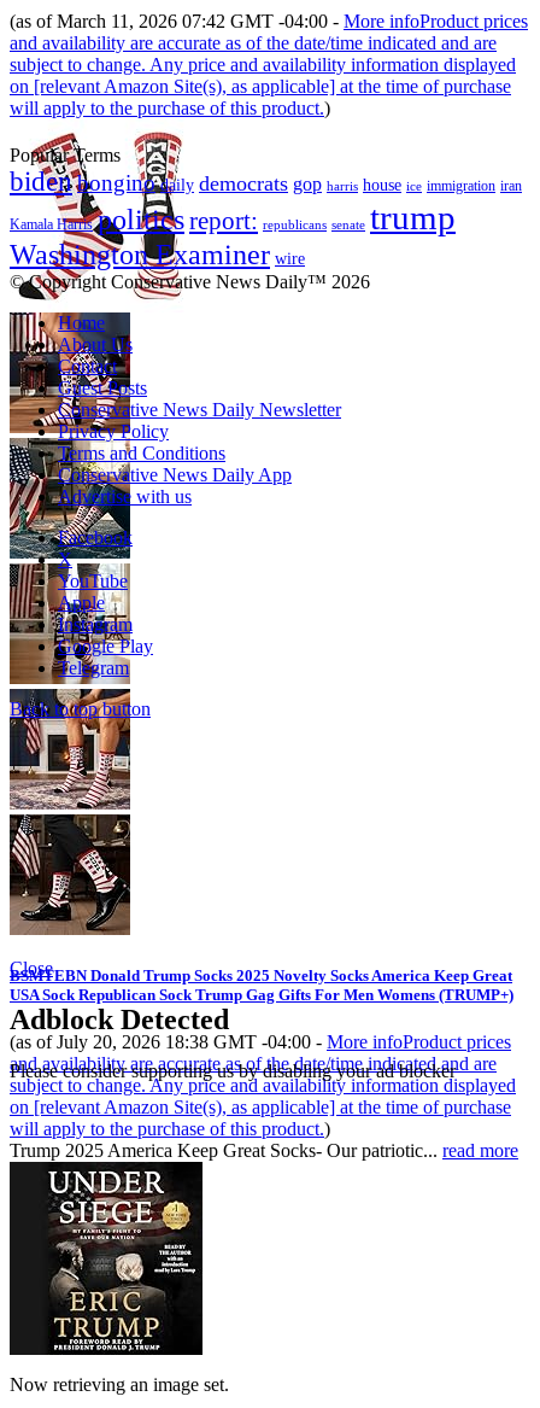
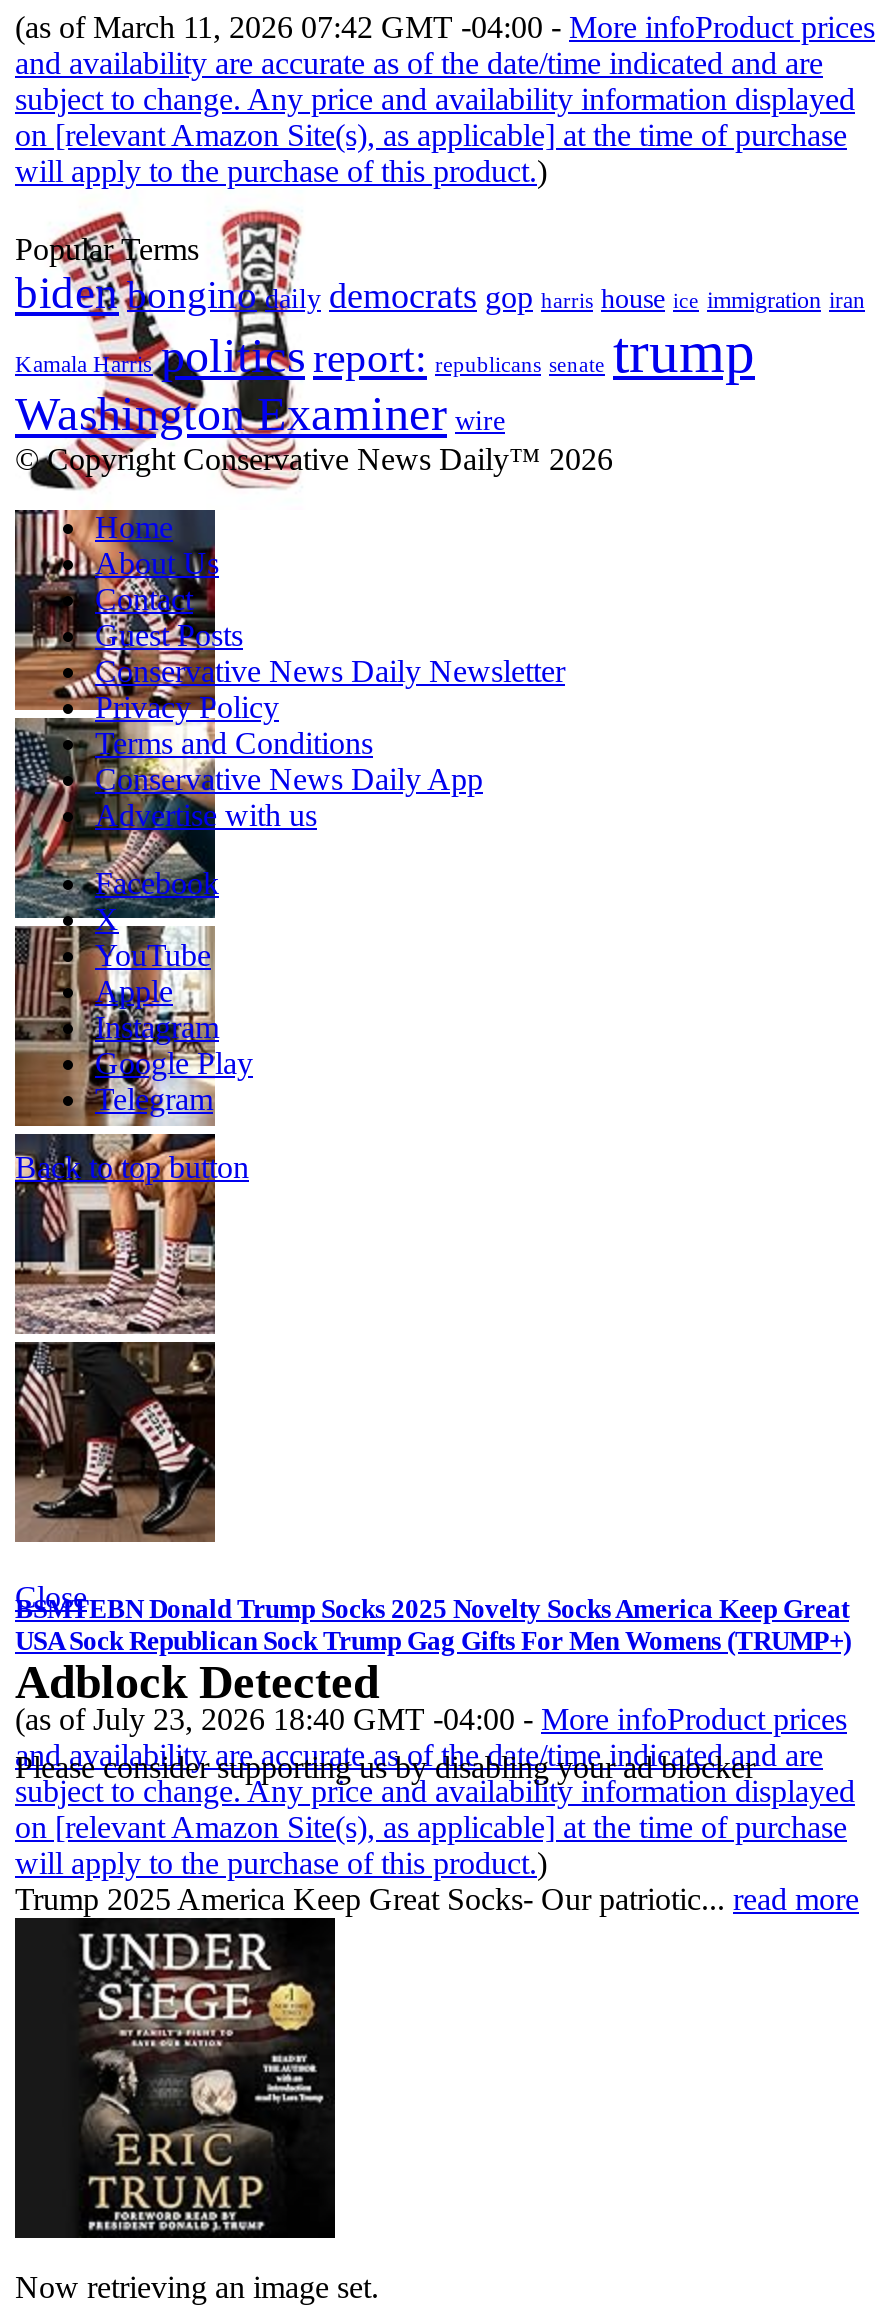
- (as of July 20, 2026 18:38 GMT -04:00 - More infoProduct prices
+ (as of July 23, 2026 18:40 GMT -04:00 - More infoProduct prices
